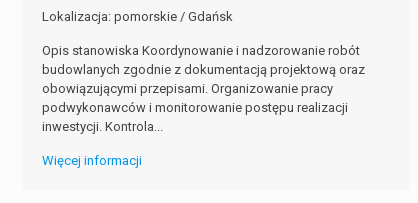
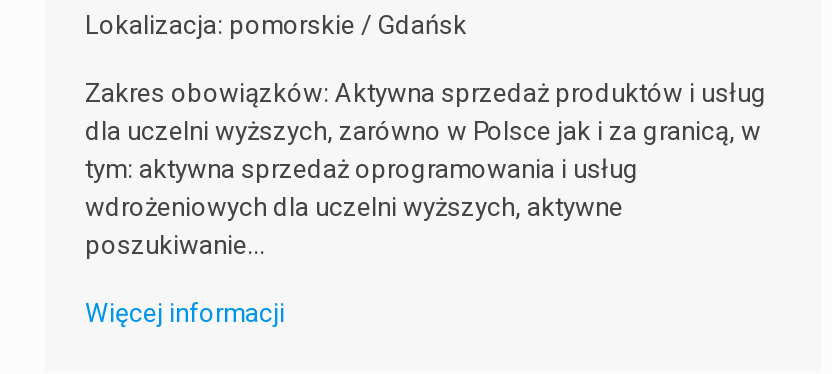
- Opis stanowiska Koordynowanie i nadzorowanie robót
- budowlanych zgodnie z dokumentacją projektową oraz
- obowiązującymi przepisami. Organizowanie pracy
- podwykonawców i monitorowanie postępu realizacji
- inwestycji. Kontrola...
+ Zakres obowiązków: Aktywna sprzedaż produktów i usług
+ dla uczelni wyższych, zarówno w Polsce jak i za granicą, w
+ tym: aktywna sprzedaż oprogramowania i usług
+ wdrożeniowych dla uczelni wyższych, aktywne
+ poszukiwanie...
